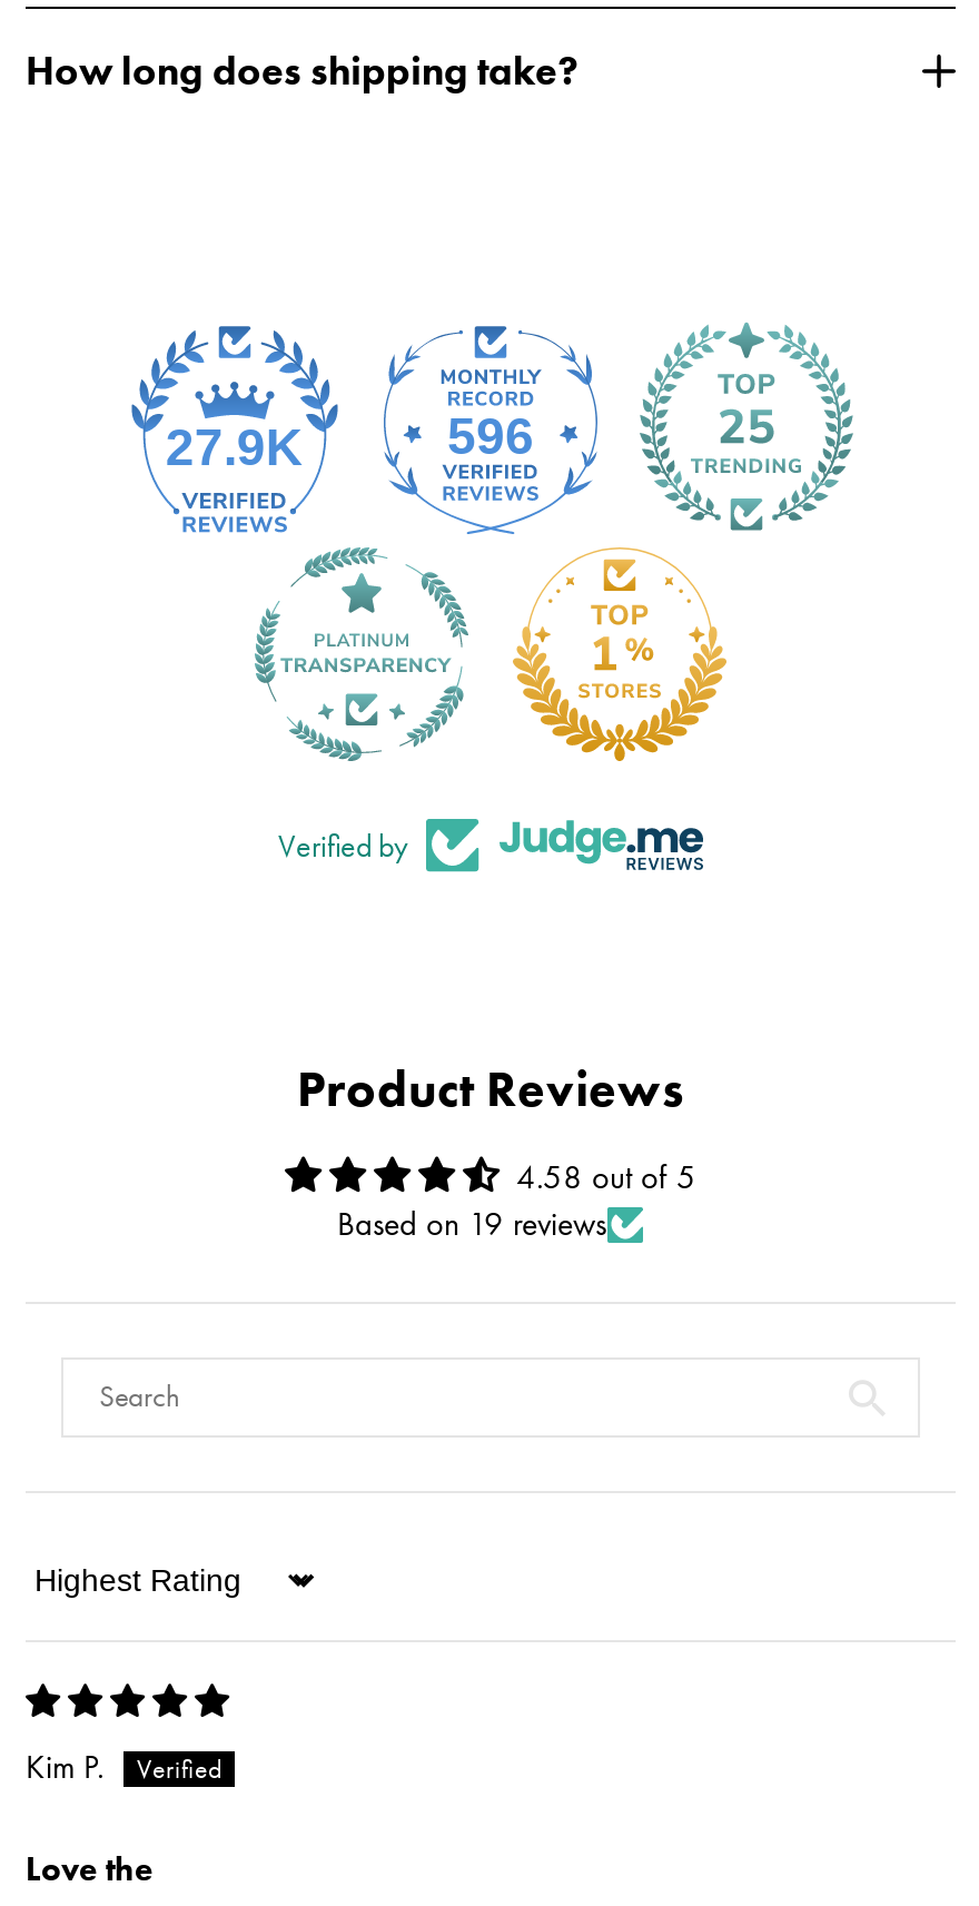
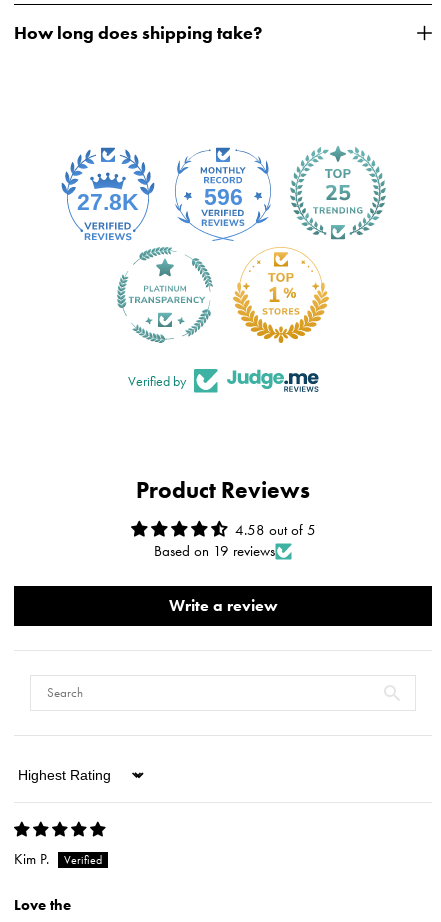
+ Write a review
